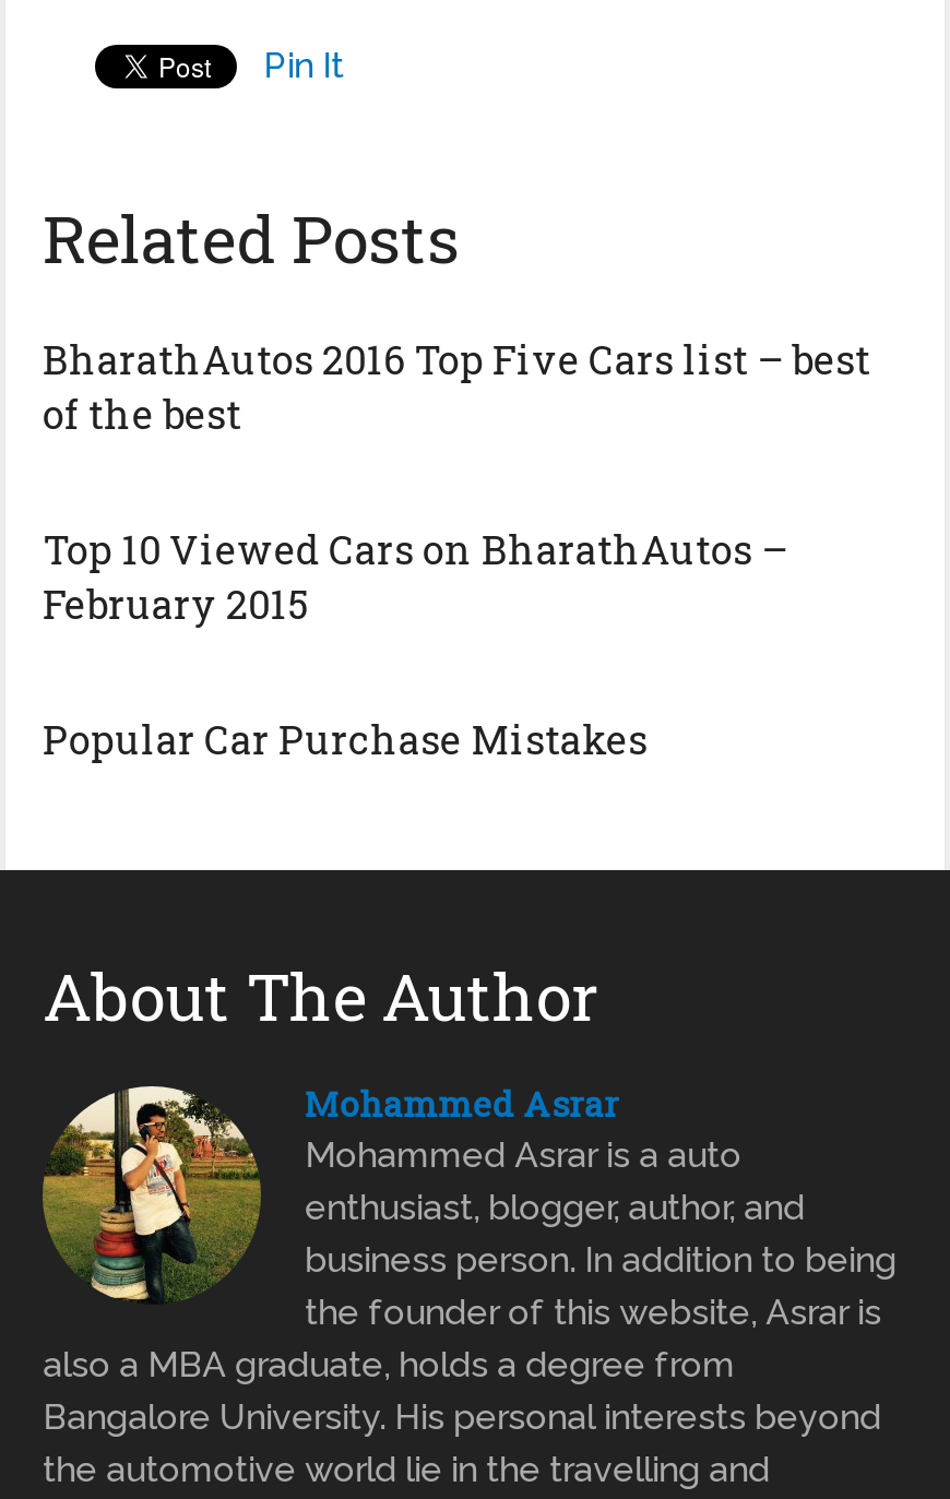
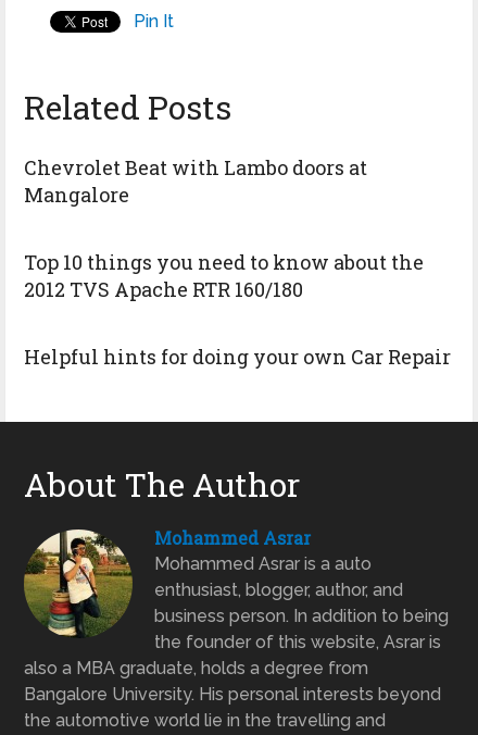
- BharathAutos 2016 Top Five Cars list – best
- of the best
+ Chevrolet Beat with Lambo doors at
+ Mangalore

- Top 10 Viewed Cars on BharathAutos –
- February 2015
+ Top 10 things you need to know about the
+ 2012 TVS Apache RTR 160/180

- Popular Car Purchase Mistakes
+ Helpful hints for doing your own Car Repair
